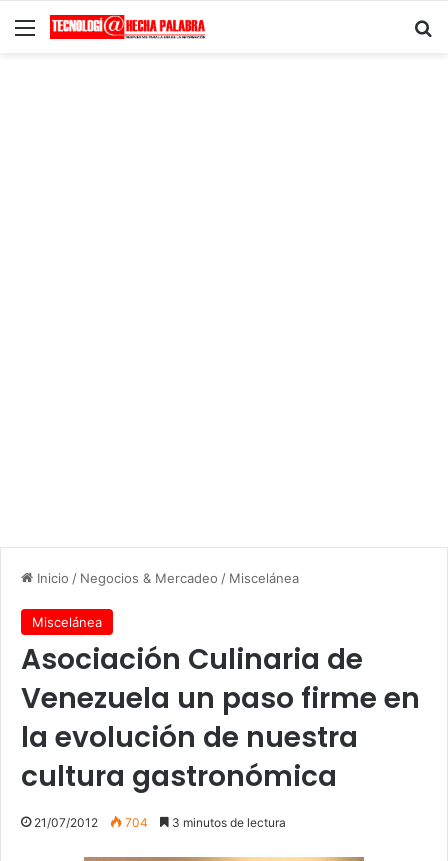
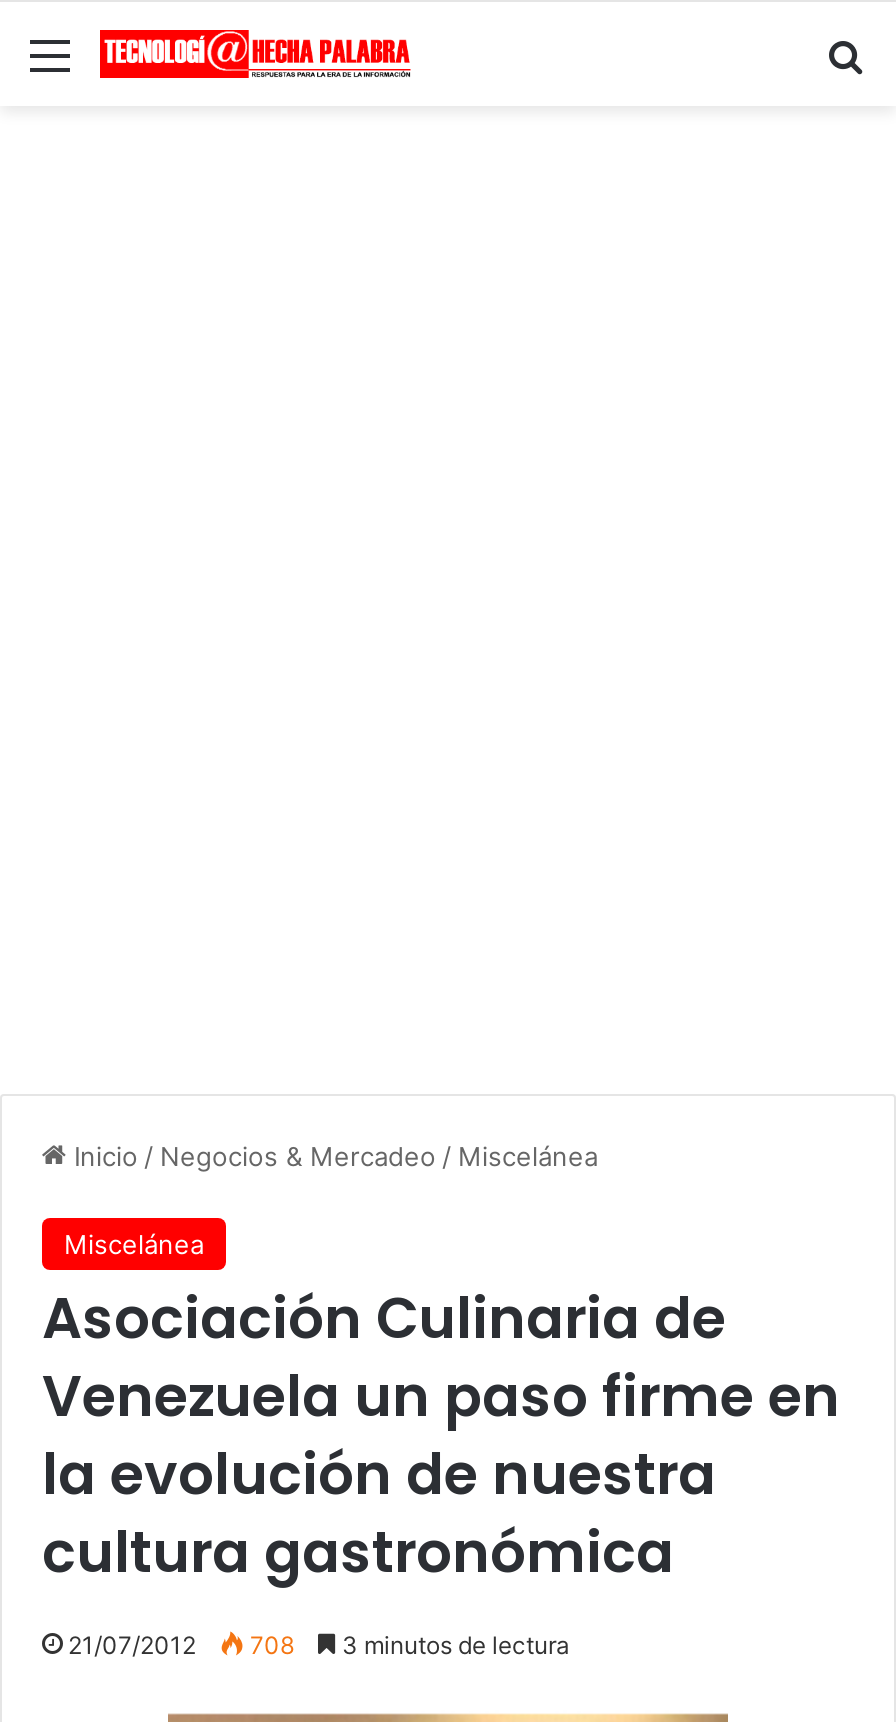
- 21/07/2012 704 3 minutos de lectura
+ 21/07/2012 708 3 minutos de lectura
